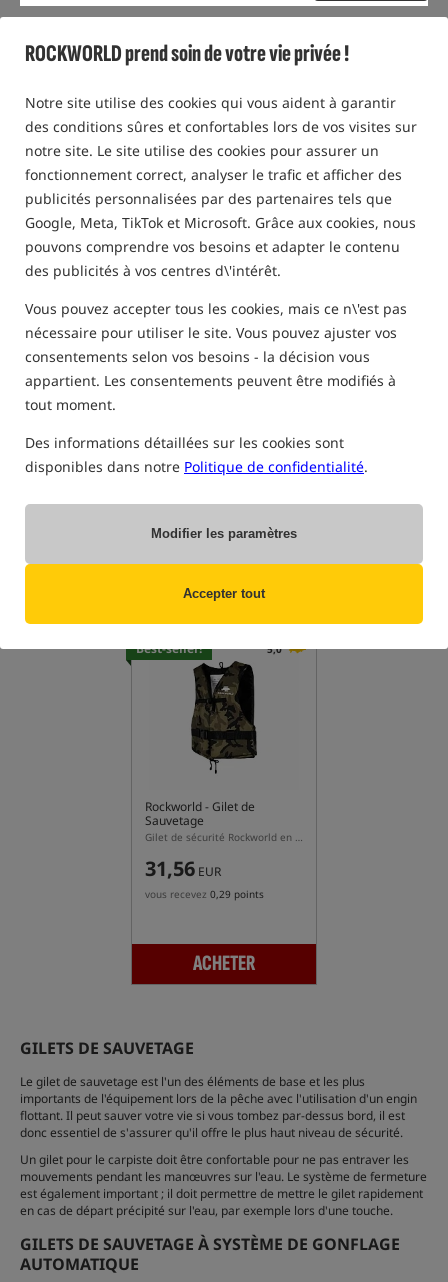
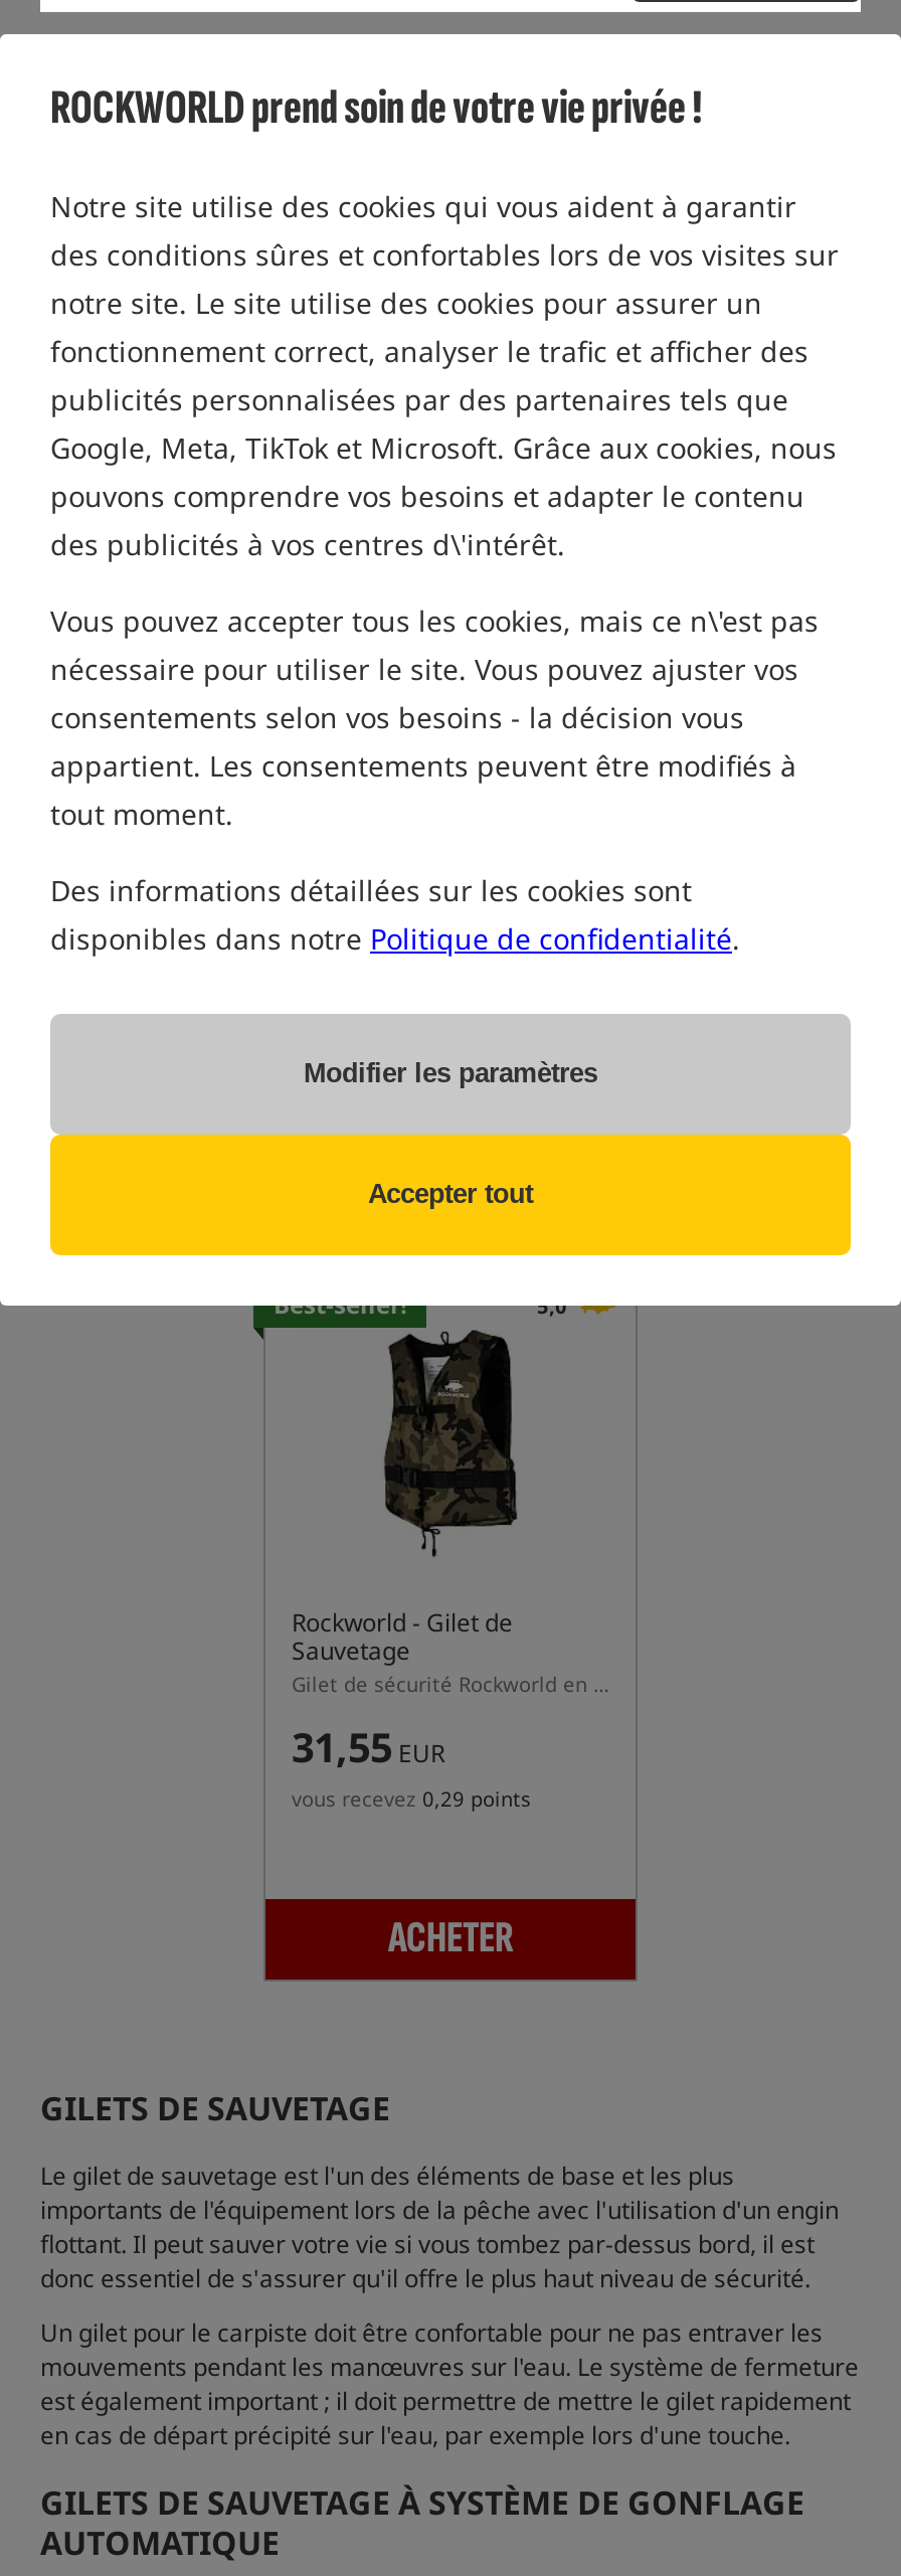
- 31,56EUR
+ 31,55EUR
